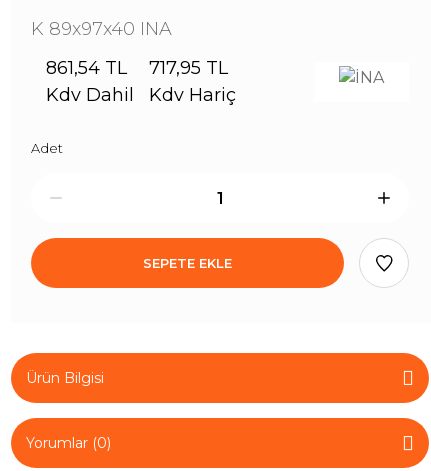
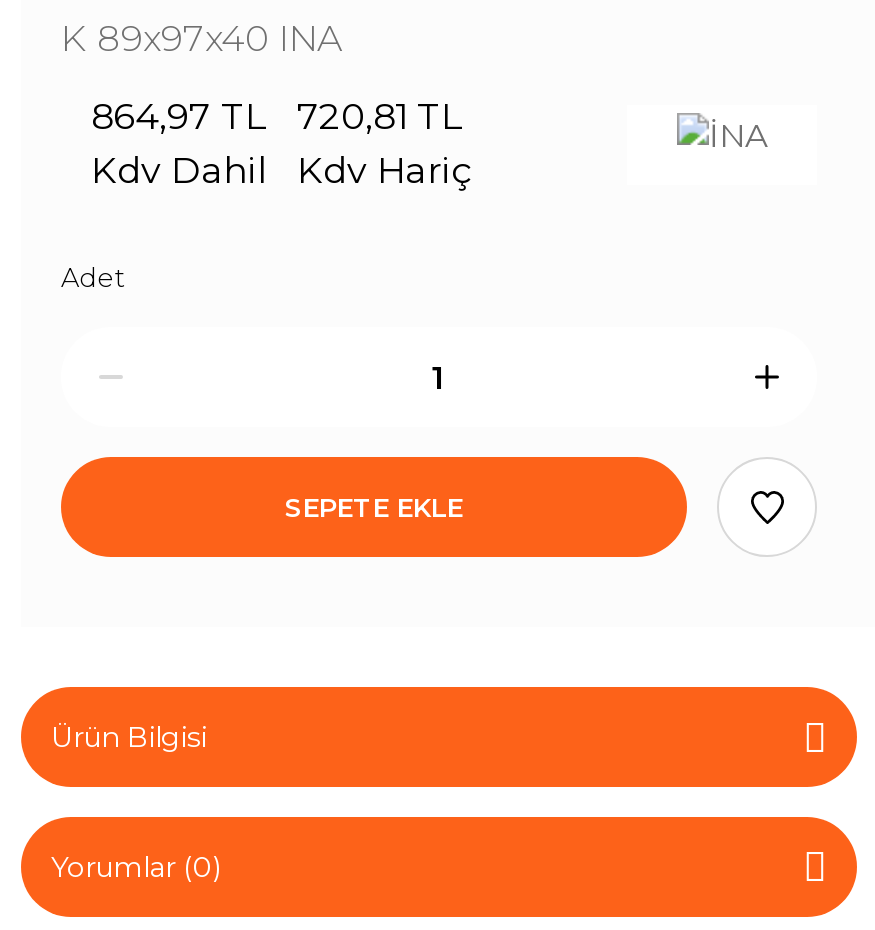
- 861,54 TL
+ 864,97 TL

- 717,95 TL
+ 720,81 TL
